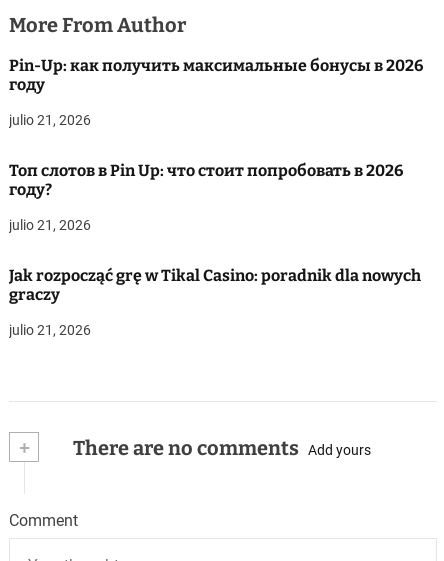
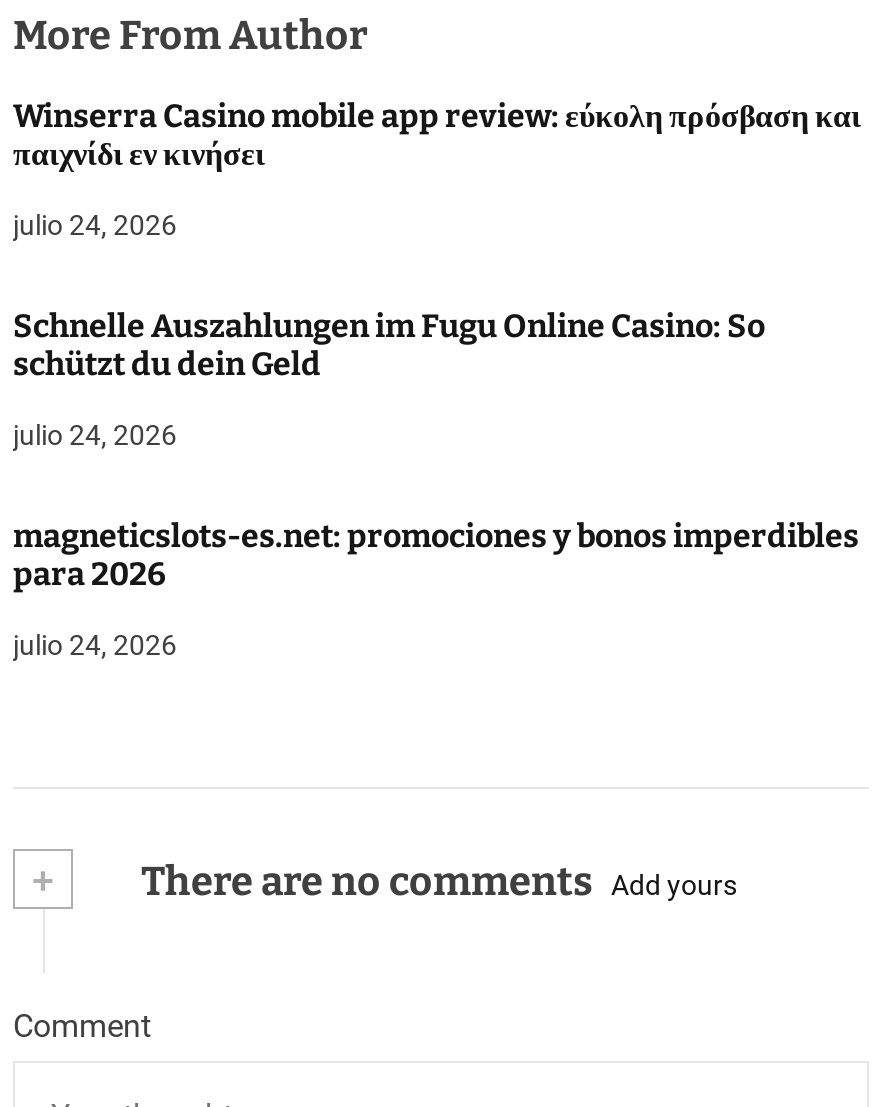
- Pin-Up: как получить максимальные бонусы в 2026
- году
+ Winserra Casino mobile app review: εύκολη πρόσβαση και
+ παιχνίδι εν κινήσει

- julio 21, 2026
+ julio 24, 2026

- Топ слотов в Pin Up: что стоит попробовать в 2026
- году?
+ Schnelle Auszahlungen im Fugu Online Casino: So
+ schützt du dein Geld

- julio 21, 2026
+ julio 24, 2026

- Jak rozpocząć grę w Tikal Casino: poradnik dla nowych
- graczy
+ magneticslots-es.net: promociones y bonos imperdibles
+ para 2026

- julio 21, 2026
+ julio 24, 2026
